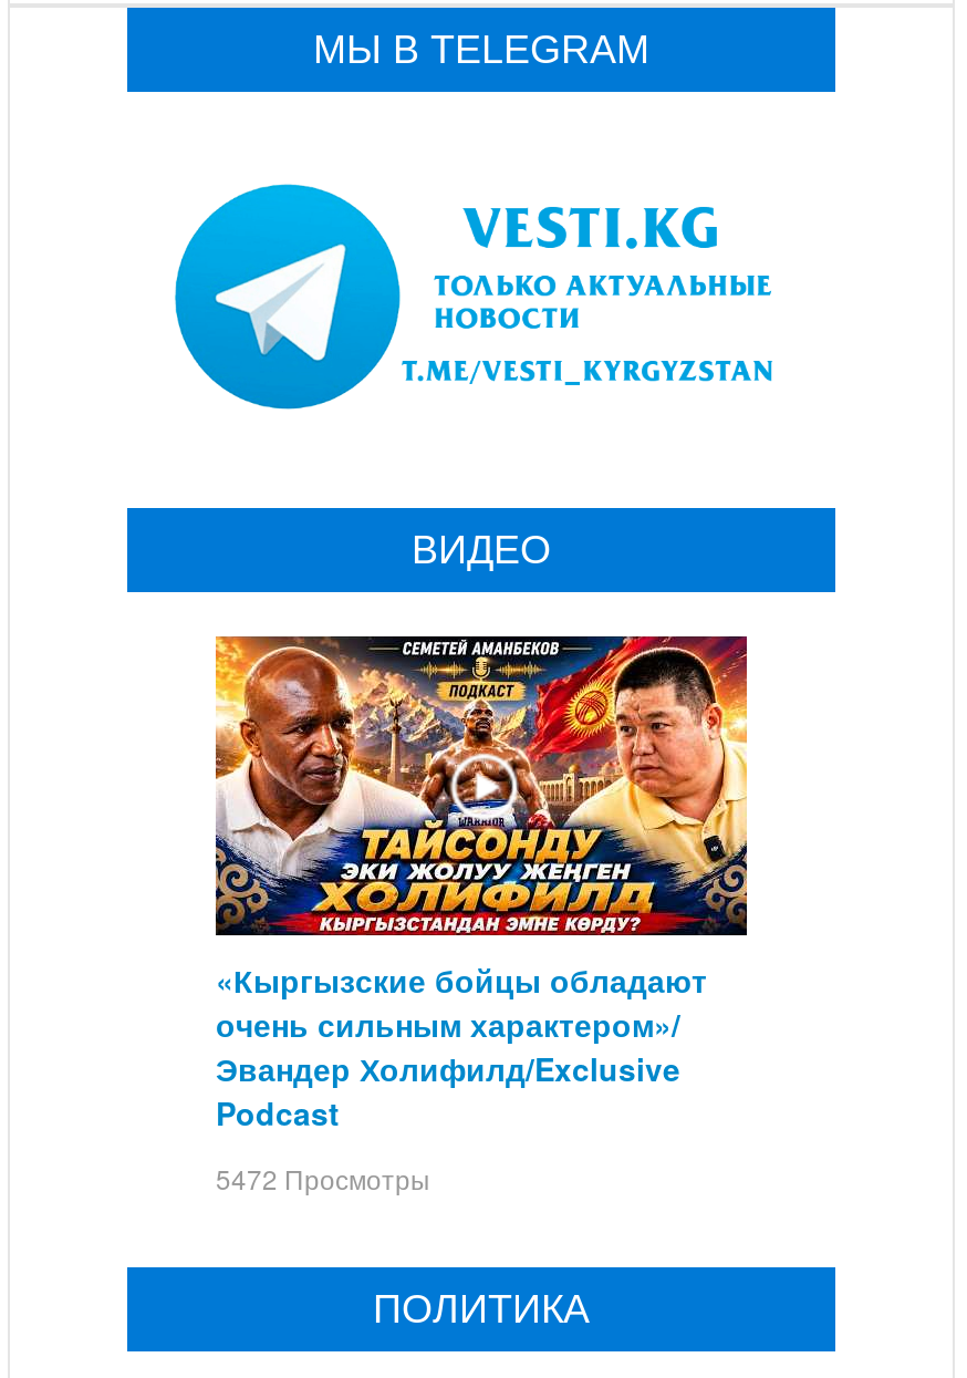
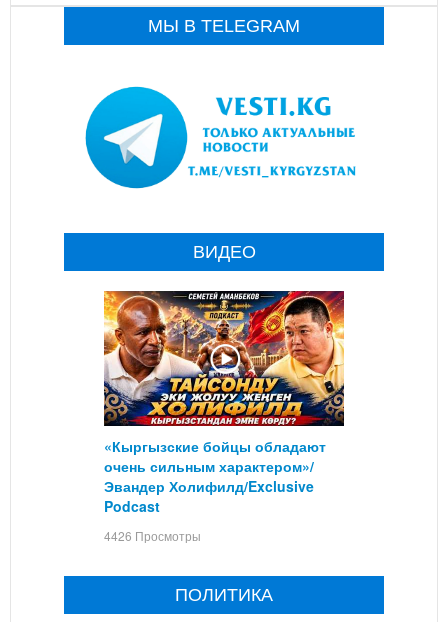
- 5472 Просмотры
+ 4426 Просмотры
